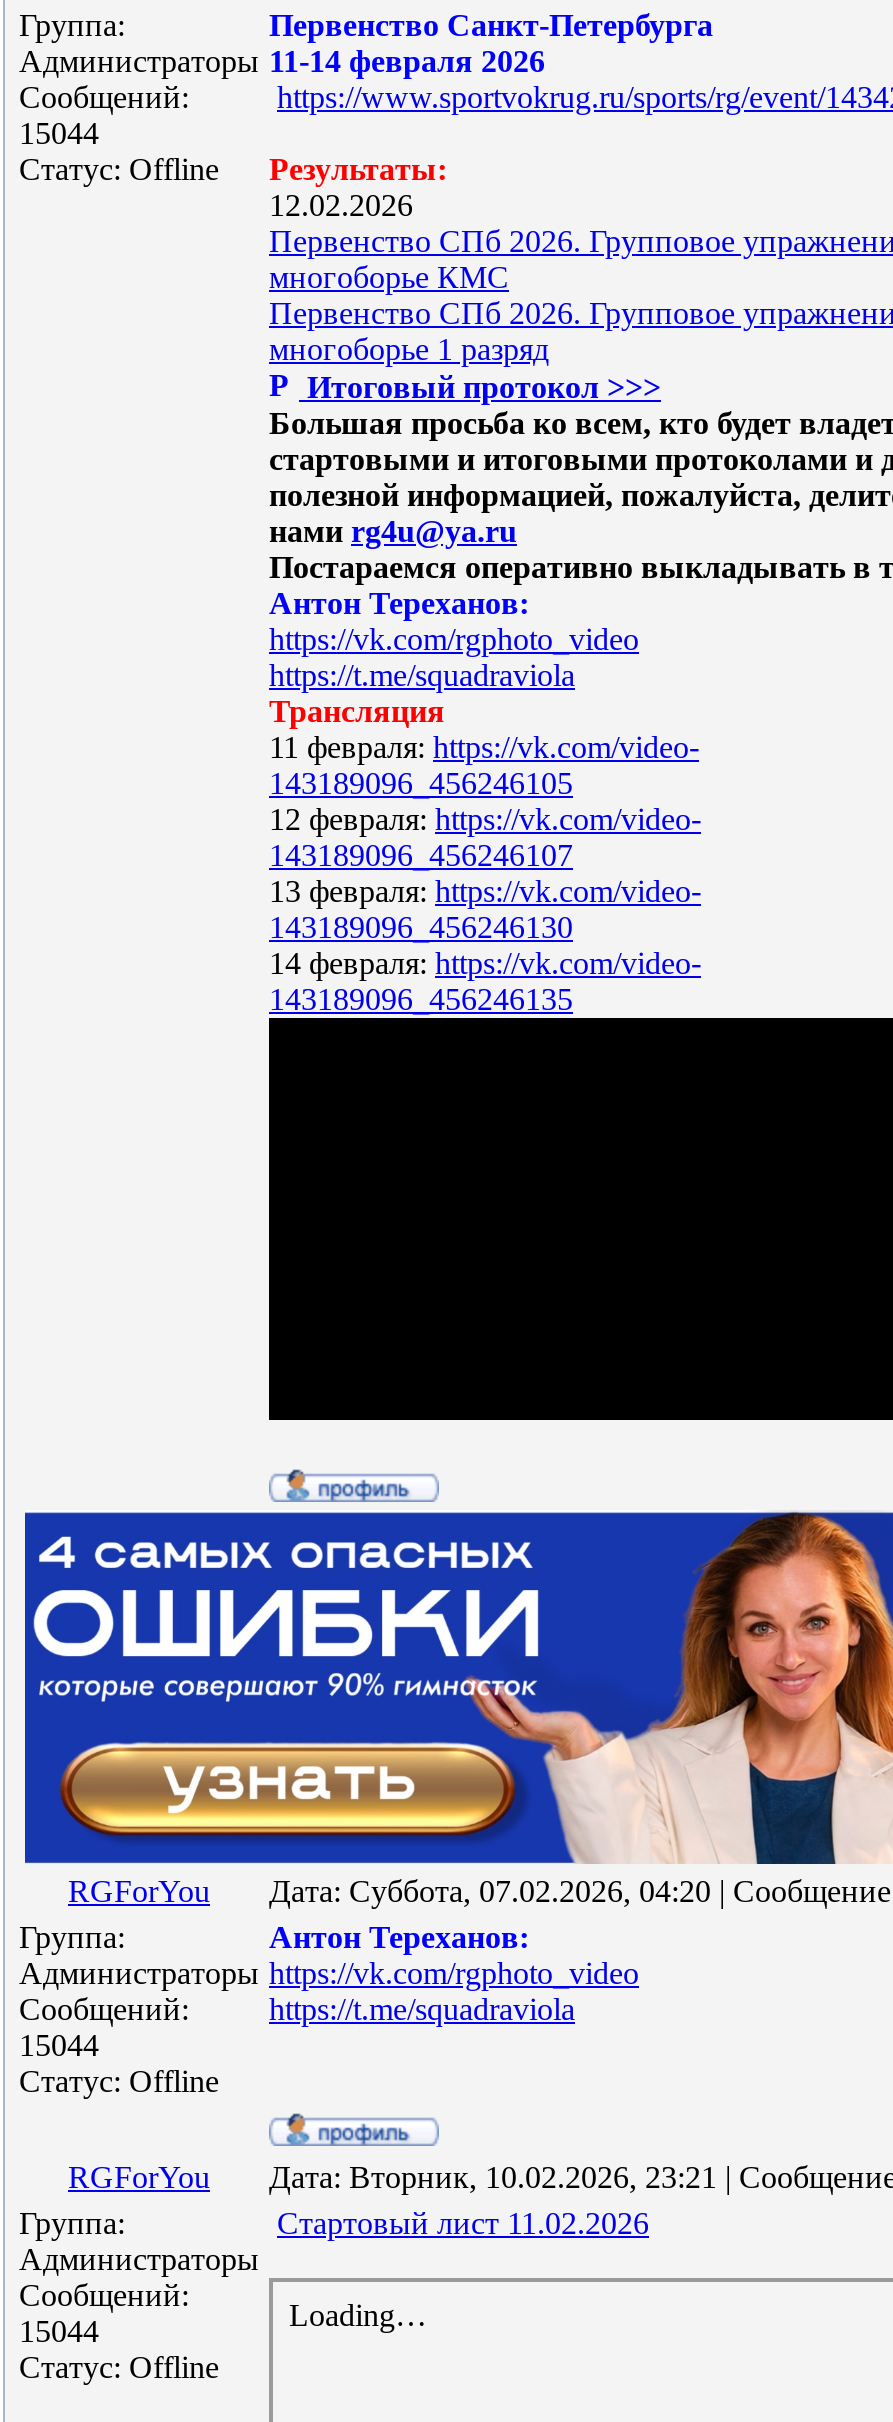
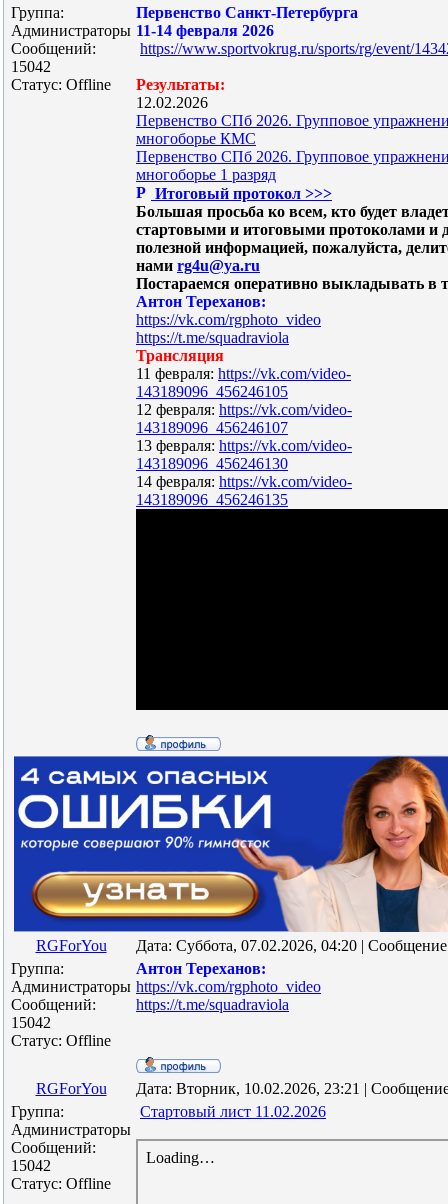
- 15044
+ 15042

- 15044
+ 15042

- 15044
+ 15042
